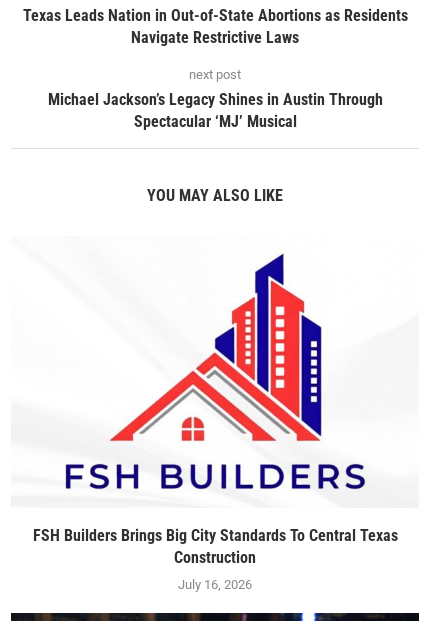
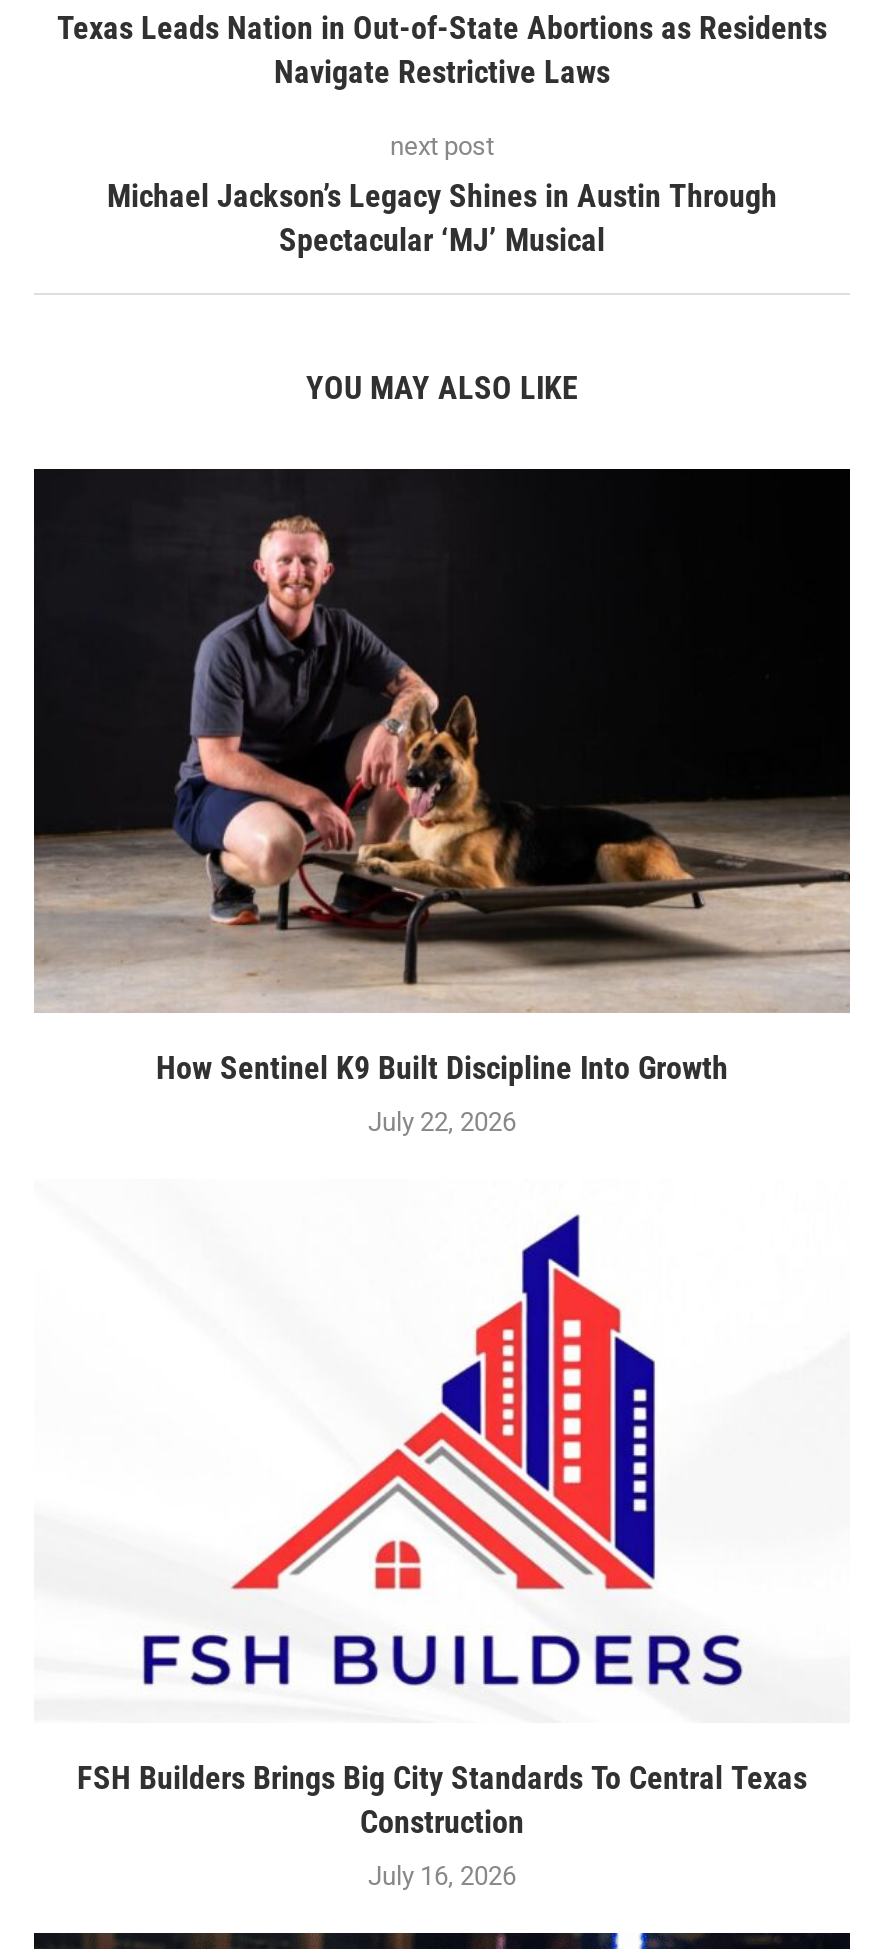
+ [image]
+ How Sentinel K9 Built Discipline Into Growth
+ July 22, 2026
